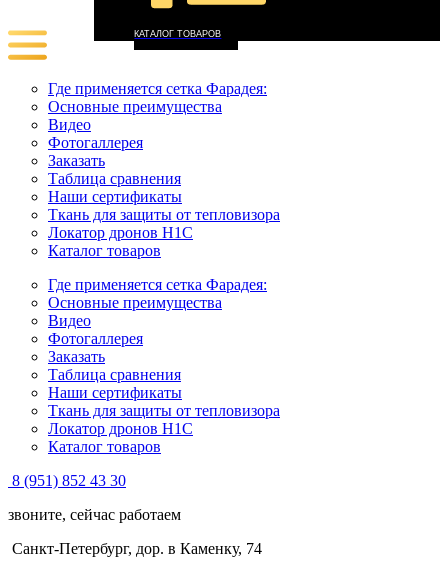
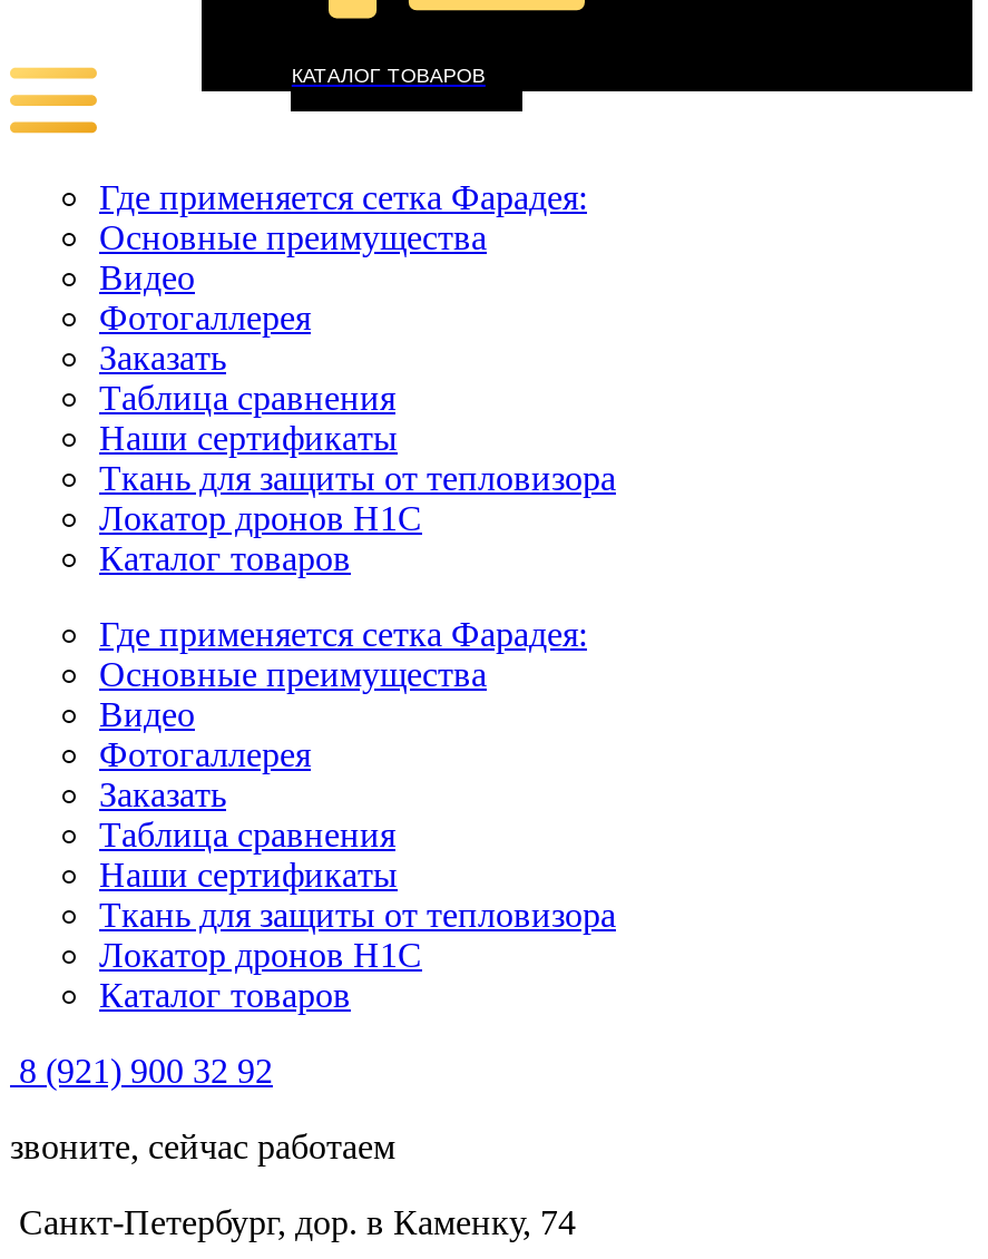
- 8 (951) 852 43 30
+ 8 (921) 900 32 92
